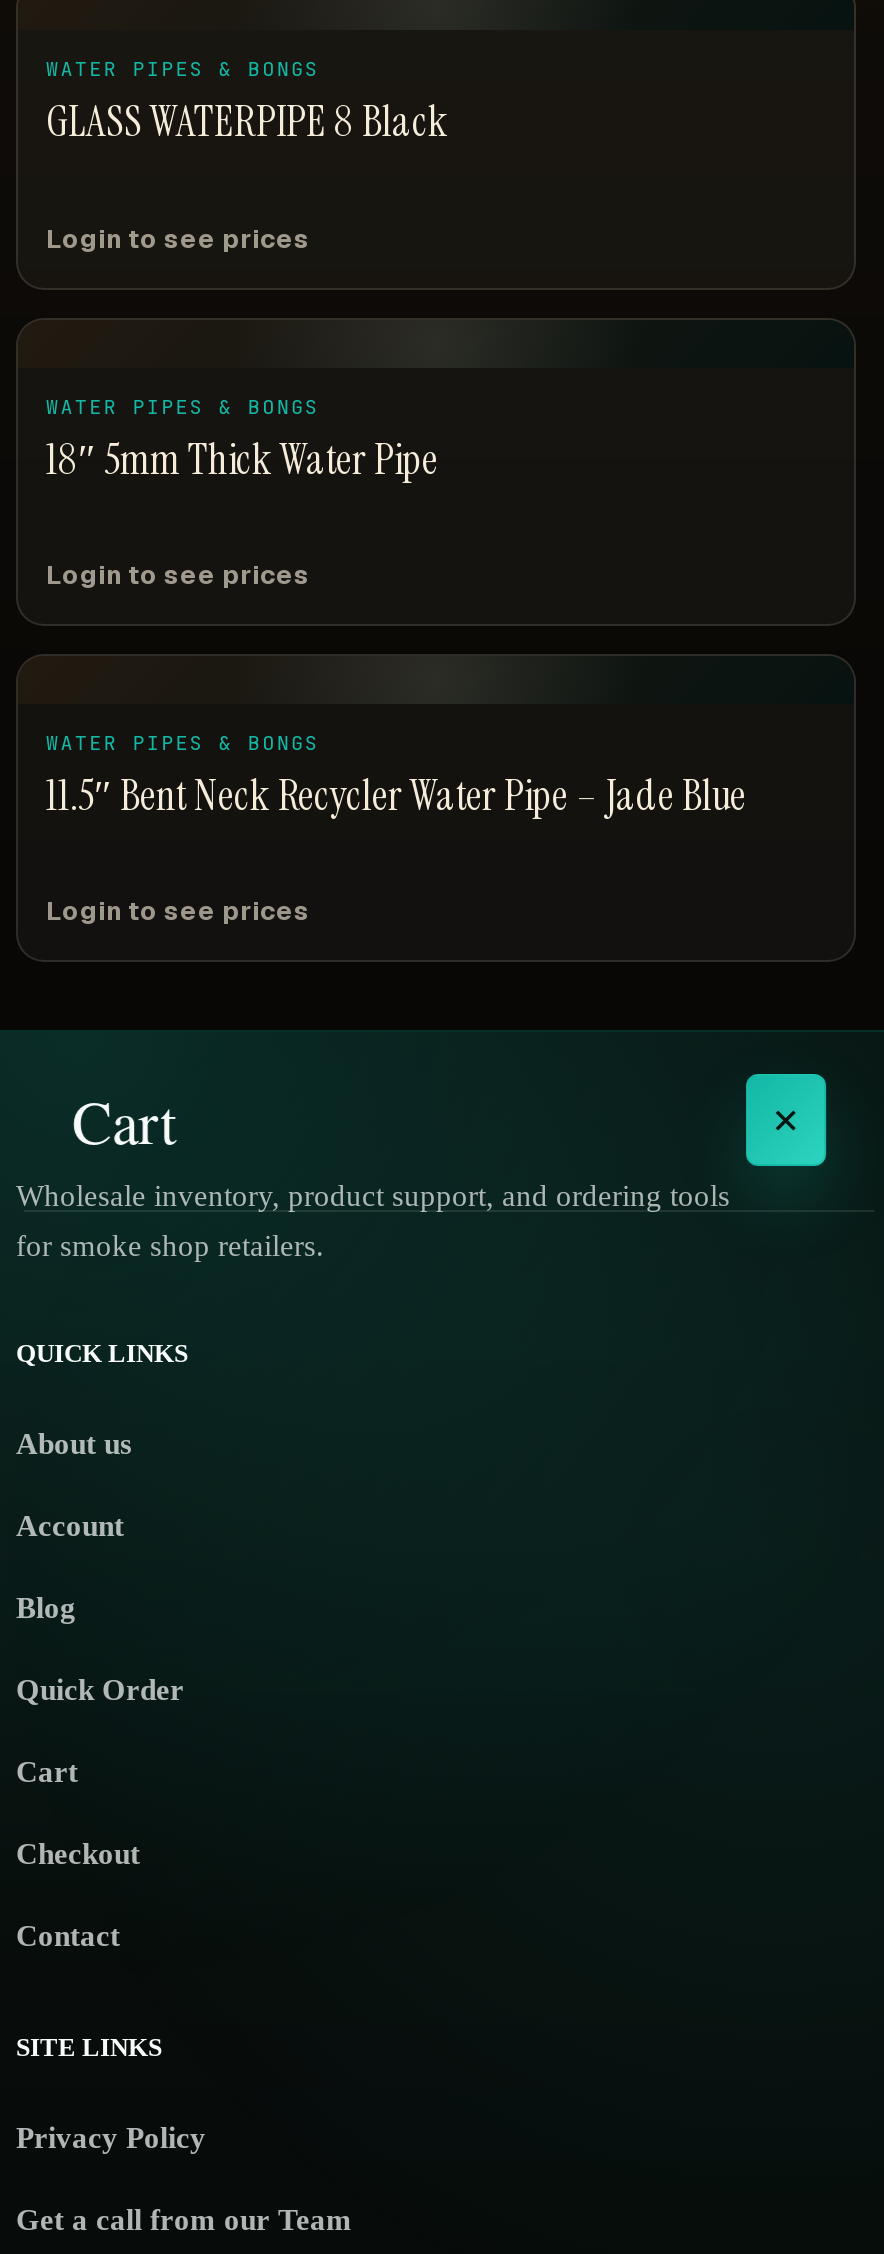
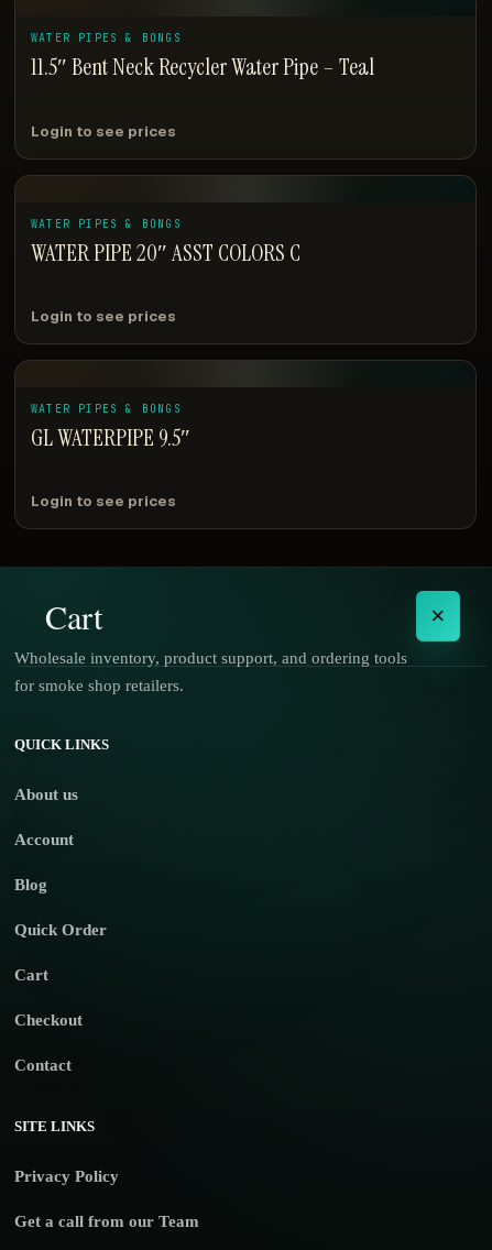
- GLASS WATERPIPE 8 Black
+ 11.5″ Bent Neck Recycler Water Pipe – Teal

- 18″ 5mm Thick Water Pipe
+ WATER PIPE 20″ ASST COLORS C

- 11.5″ Bent Neck Recycler Water Pipe – Jade Blue
+ GL WATERPIPE 9.5″
